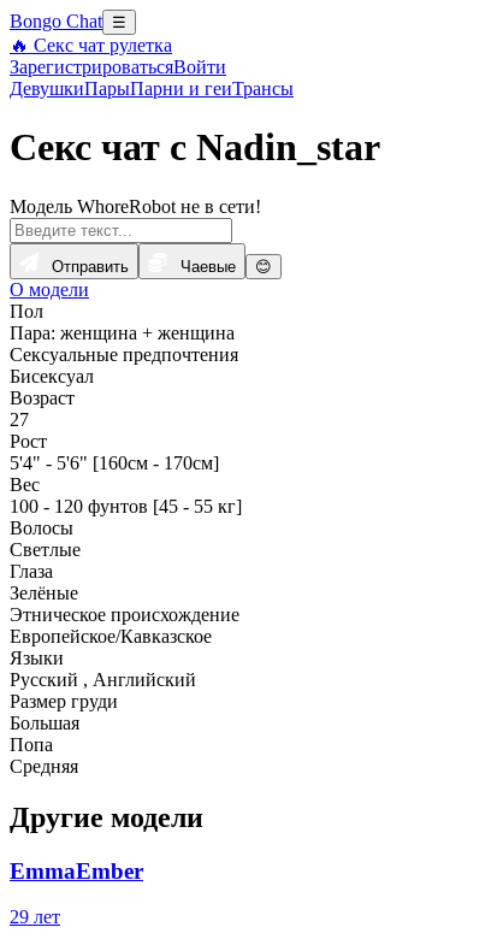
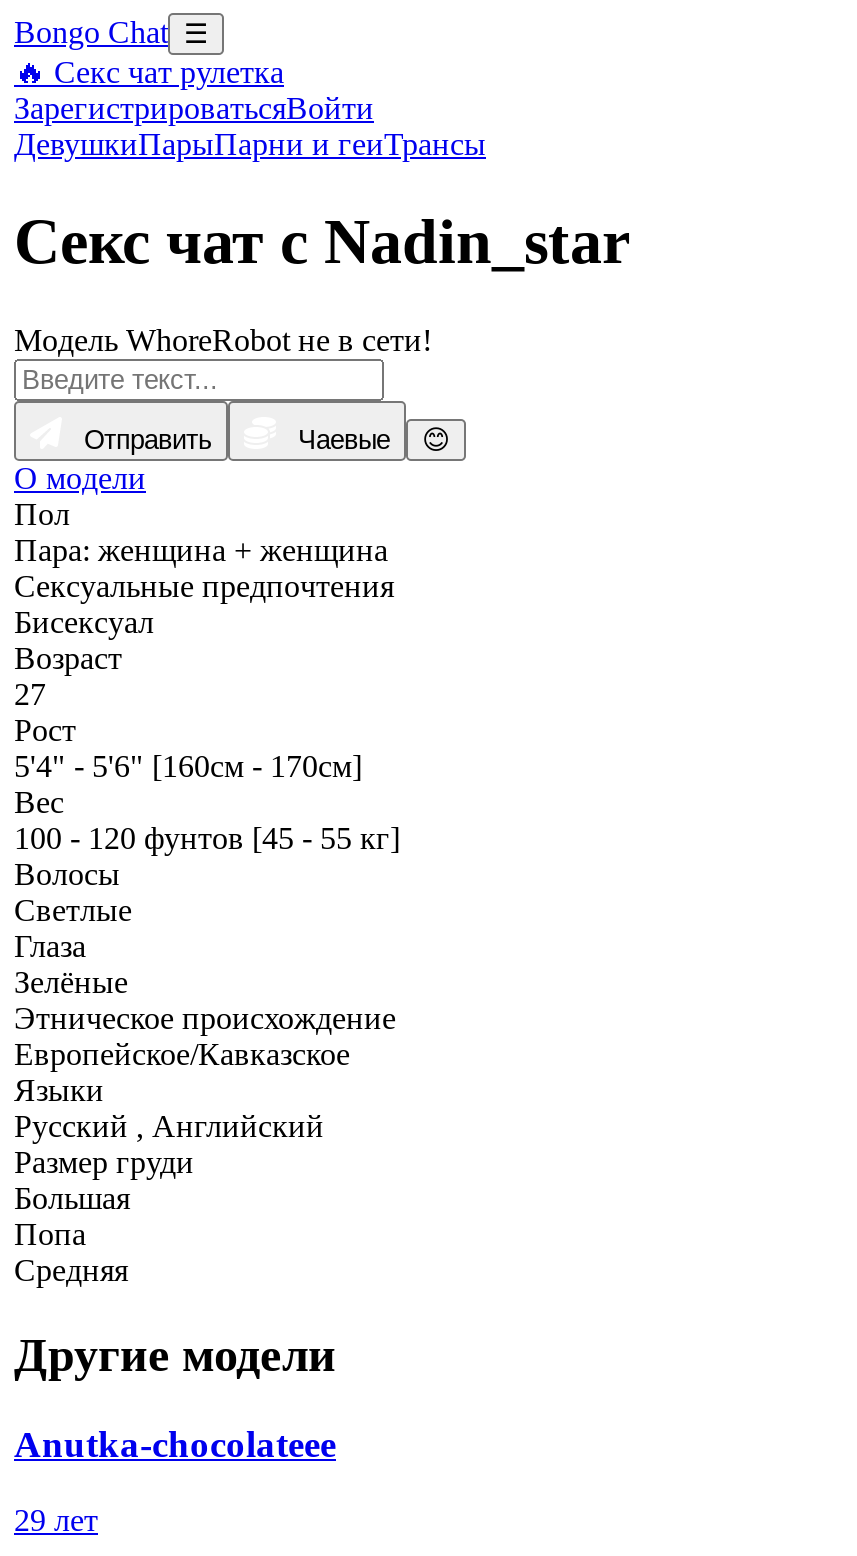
- EmmaEmber
+ Anutka-chocolateee
